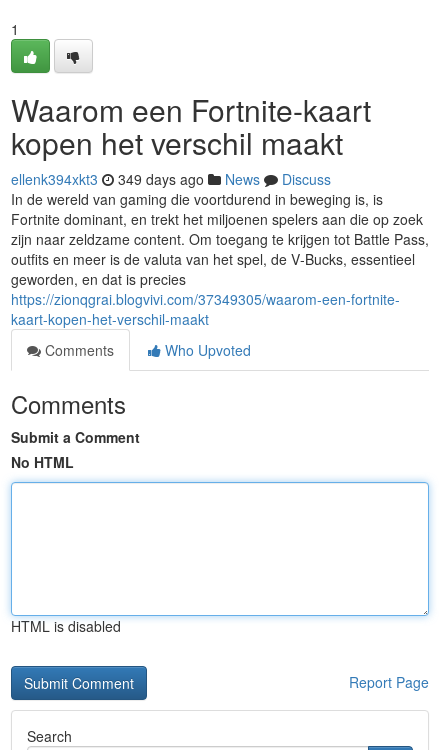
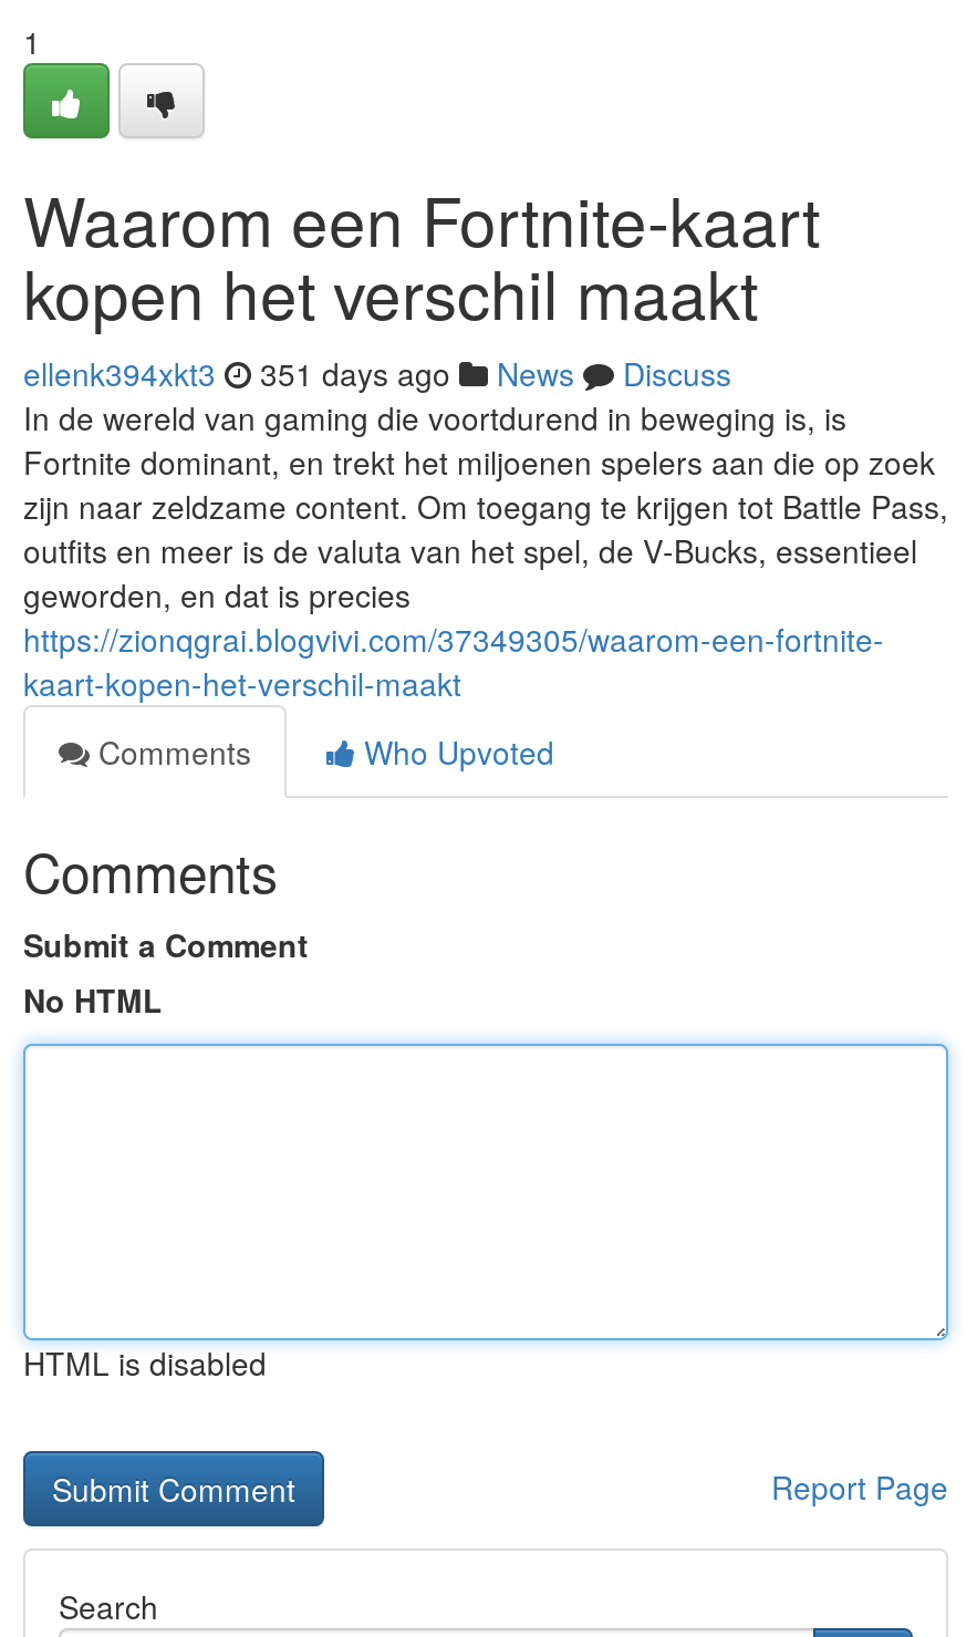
- ellenk394xkt3 349 days ago News Discuss
+ ellenk394xkt3 351 days ago News Discuss
